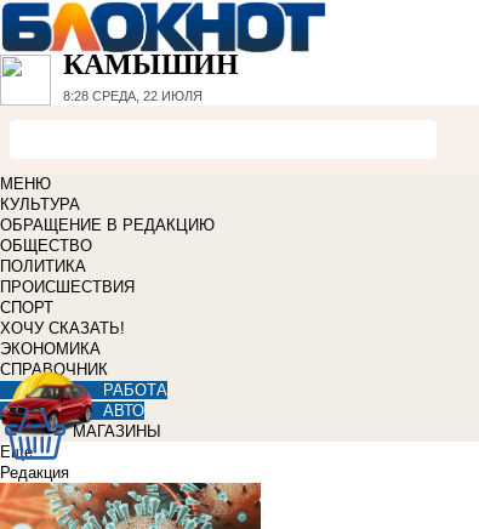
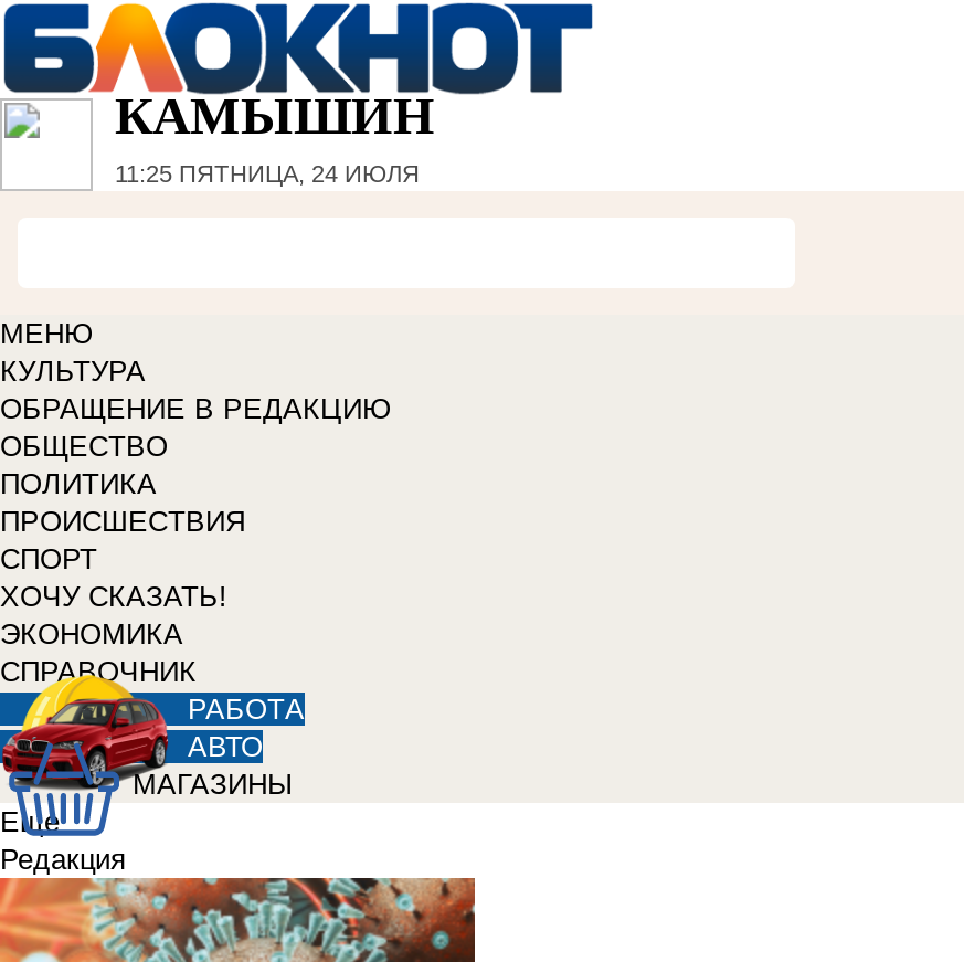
- 8:28 СРЕДА, 22 ИЮЛЯ
+ 11:25 ПЯТНИЦА, 24 ИЮЛЯ
